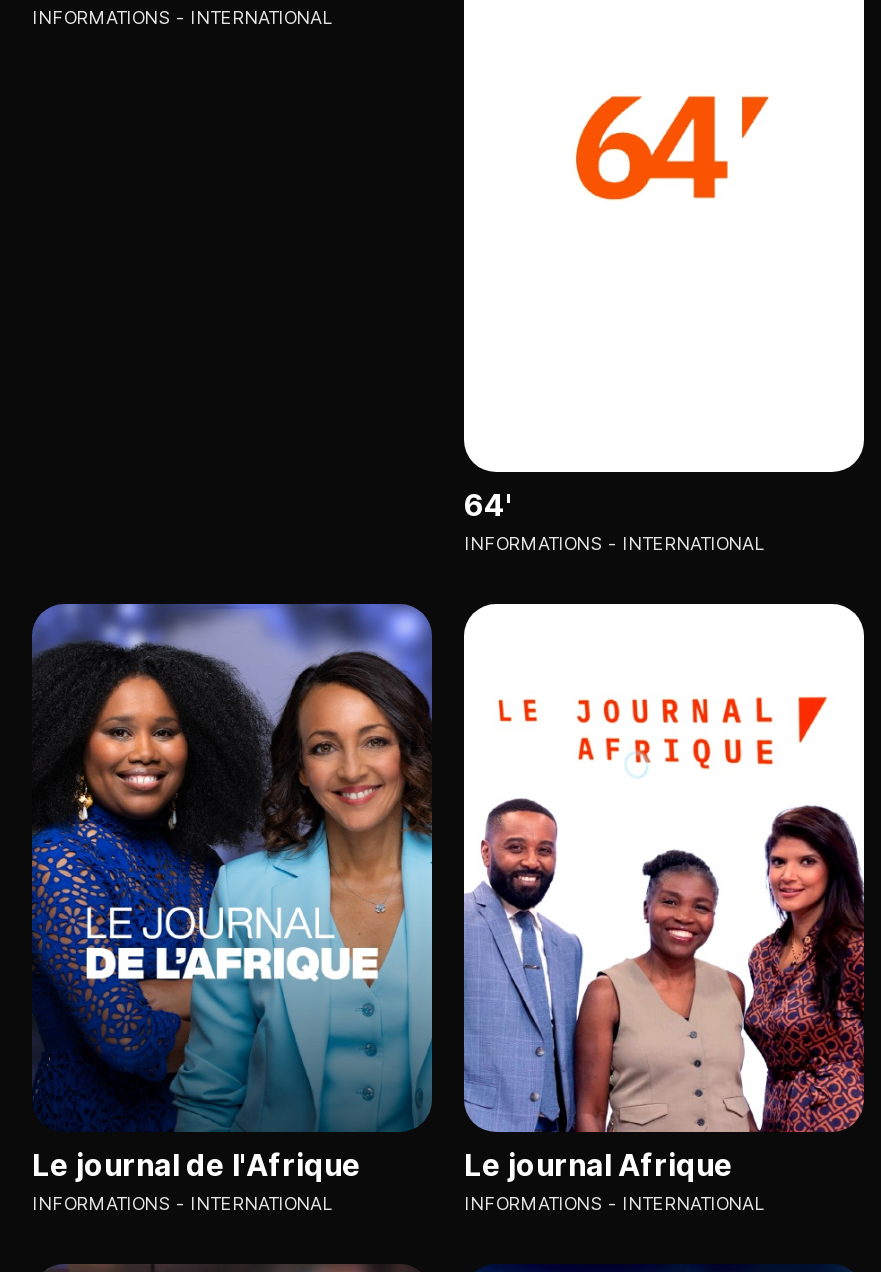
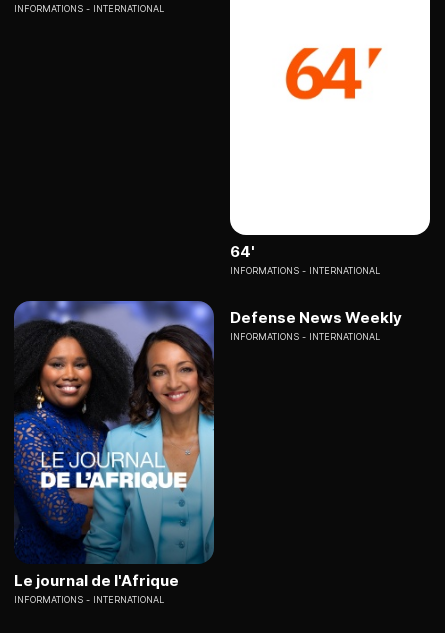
- [image]

- Le journal Afrique
+ Defense News Weekly

moved up: INFORMATIONS | INTERNATIONAL
